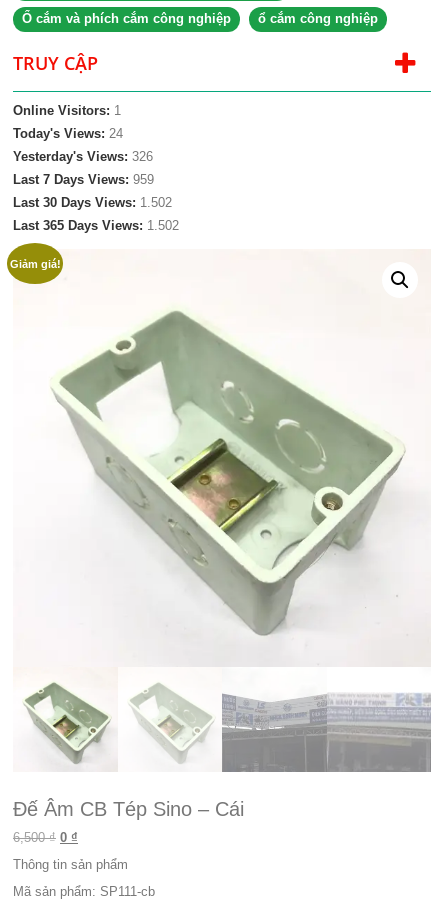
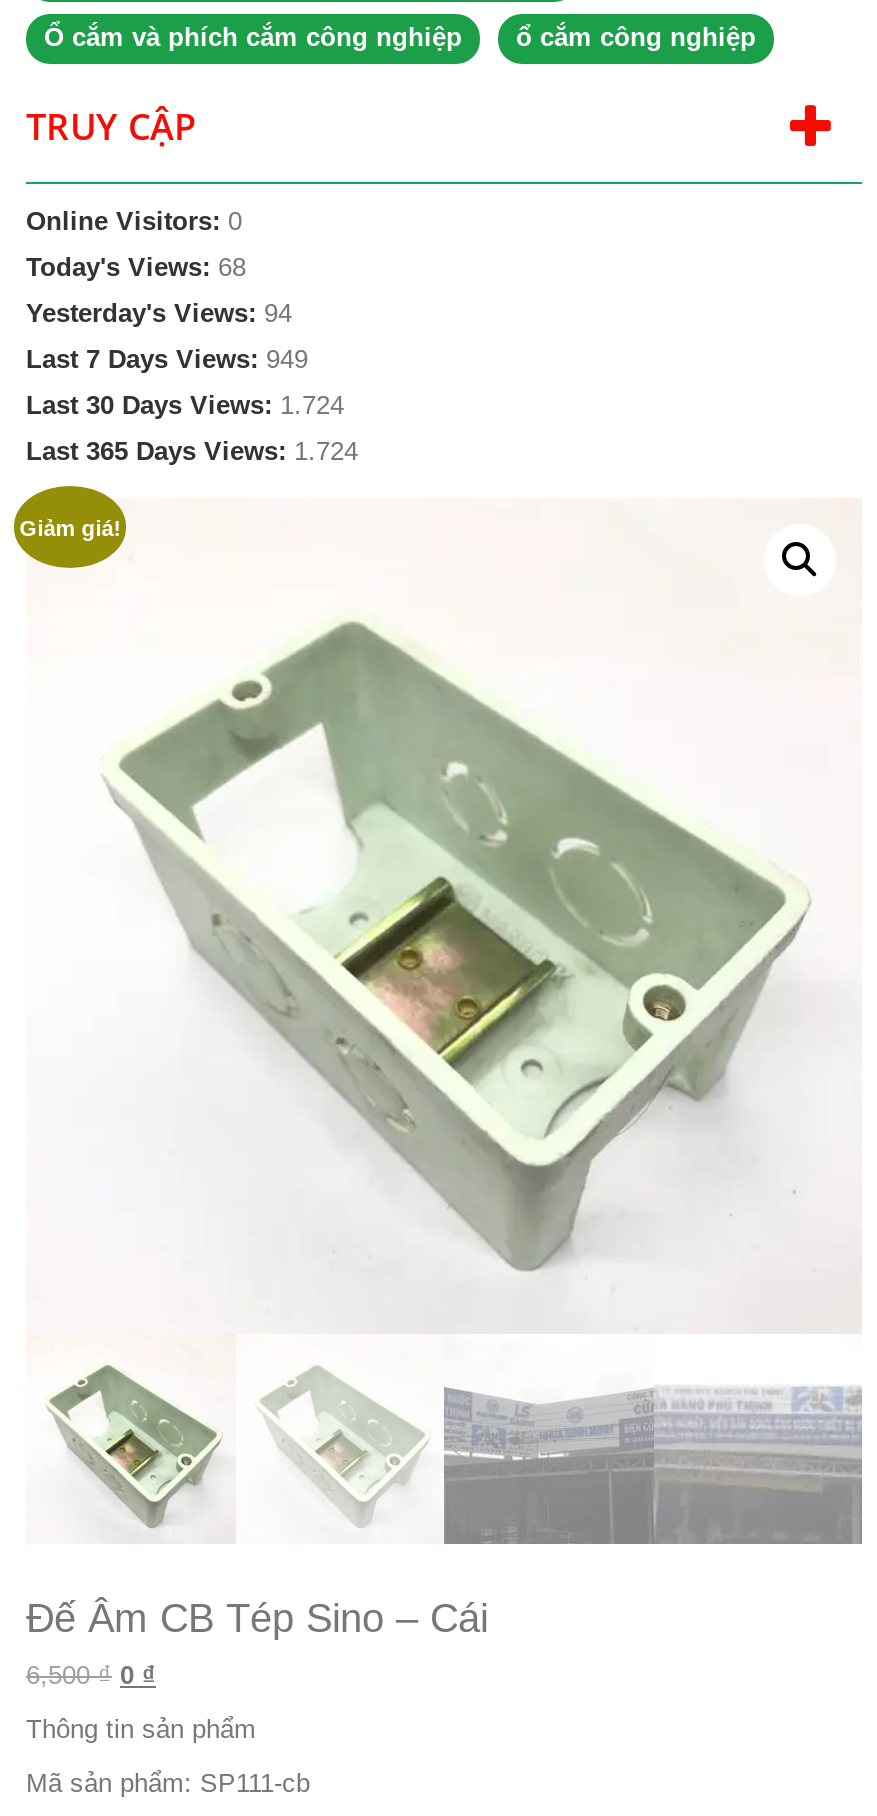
- Online Visitors: 1
+ Online Visitors: 0

- Today's Views: 24
+ Today's Views: 68

- Yesterday's Views: 326
+ Yesterday's Views: 94

- Last 7 Days Views: 959
+ Last 7 Days Views: 949

- Last 30 Days Views: 1.502
+ Last 30 Days Views: 1.724

- Last 365 Days Views: 1.502
+ Last 365 Days Views: 1.724
